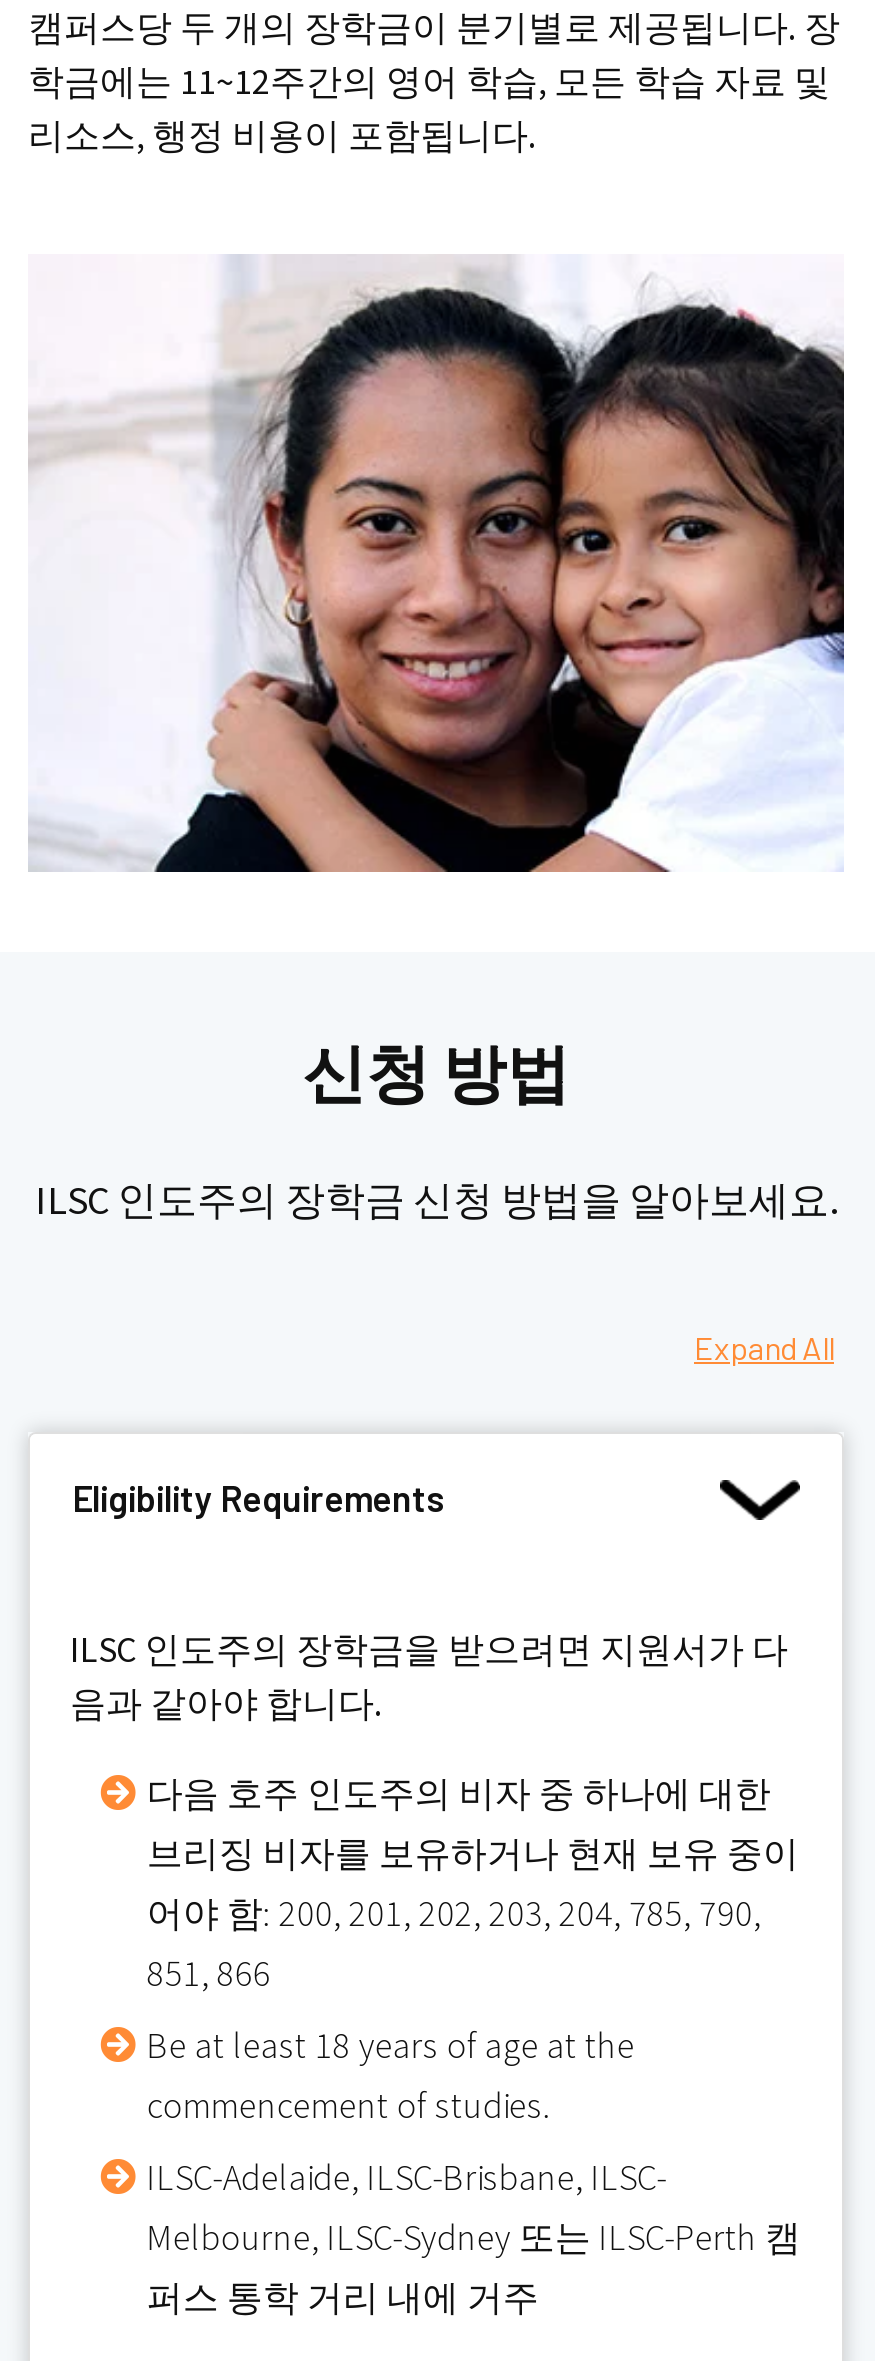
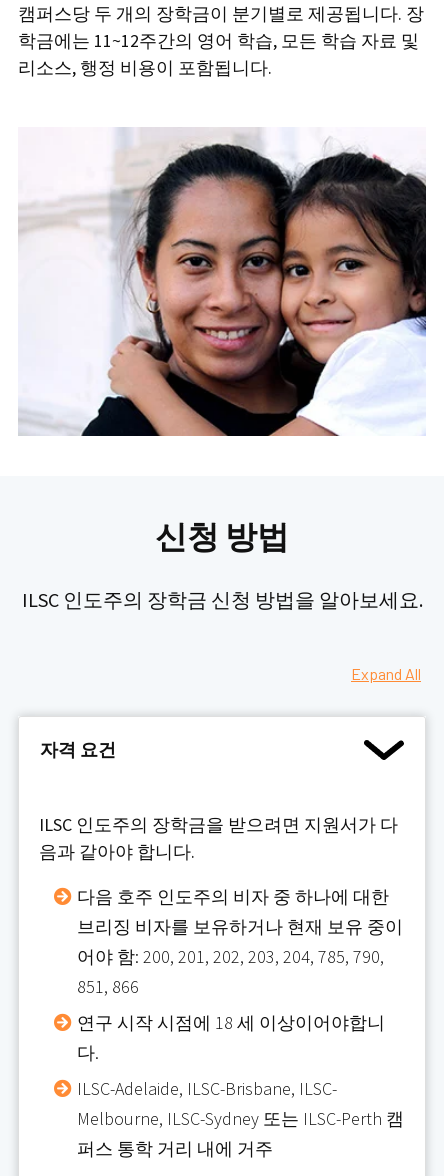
- Eligibility Requirements
+ 자격 요건

- Be at least 18 years of age at the
- commencement of studies.
+ 연구 시작 시점에 18 세 이상이어야합니
+ 다.
